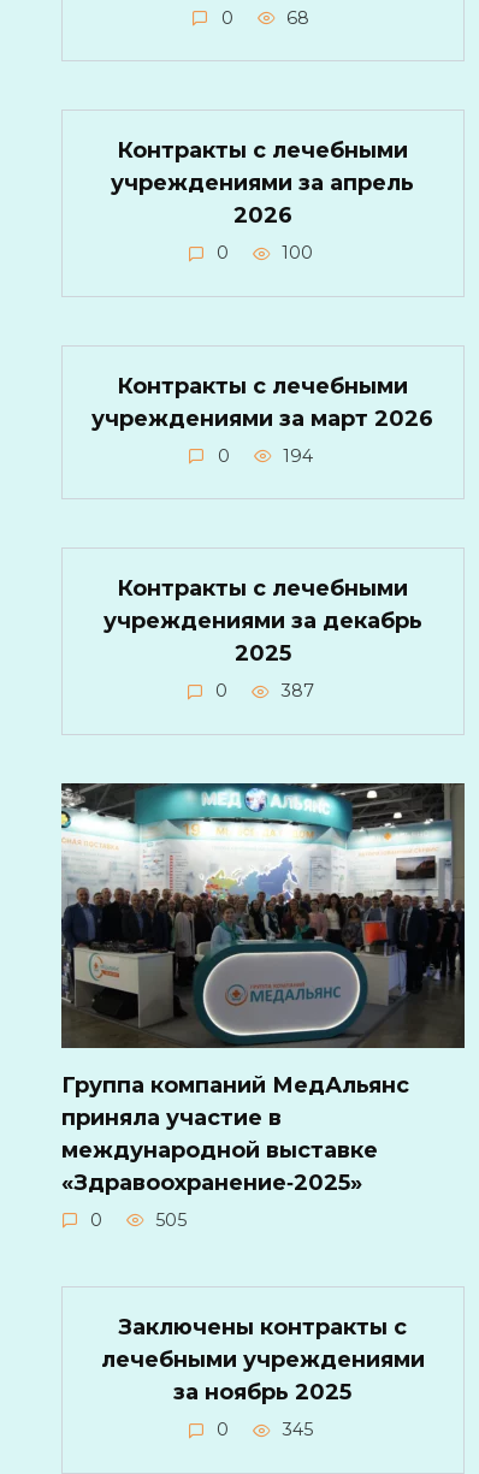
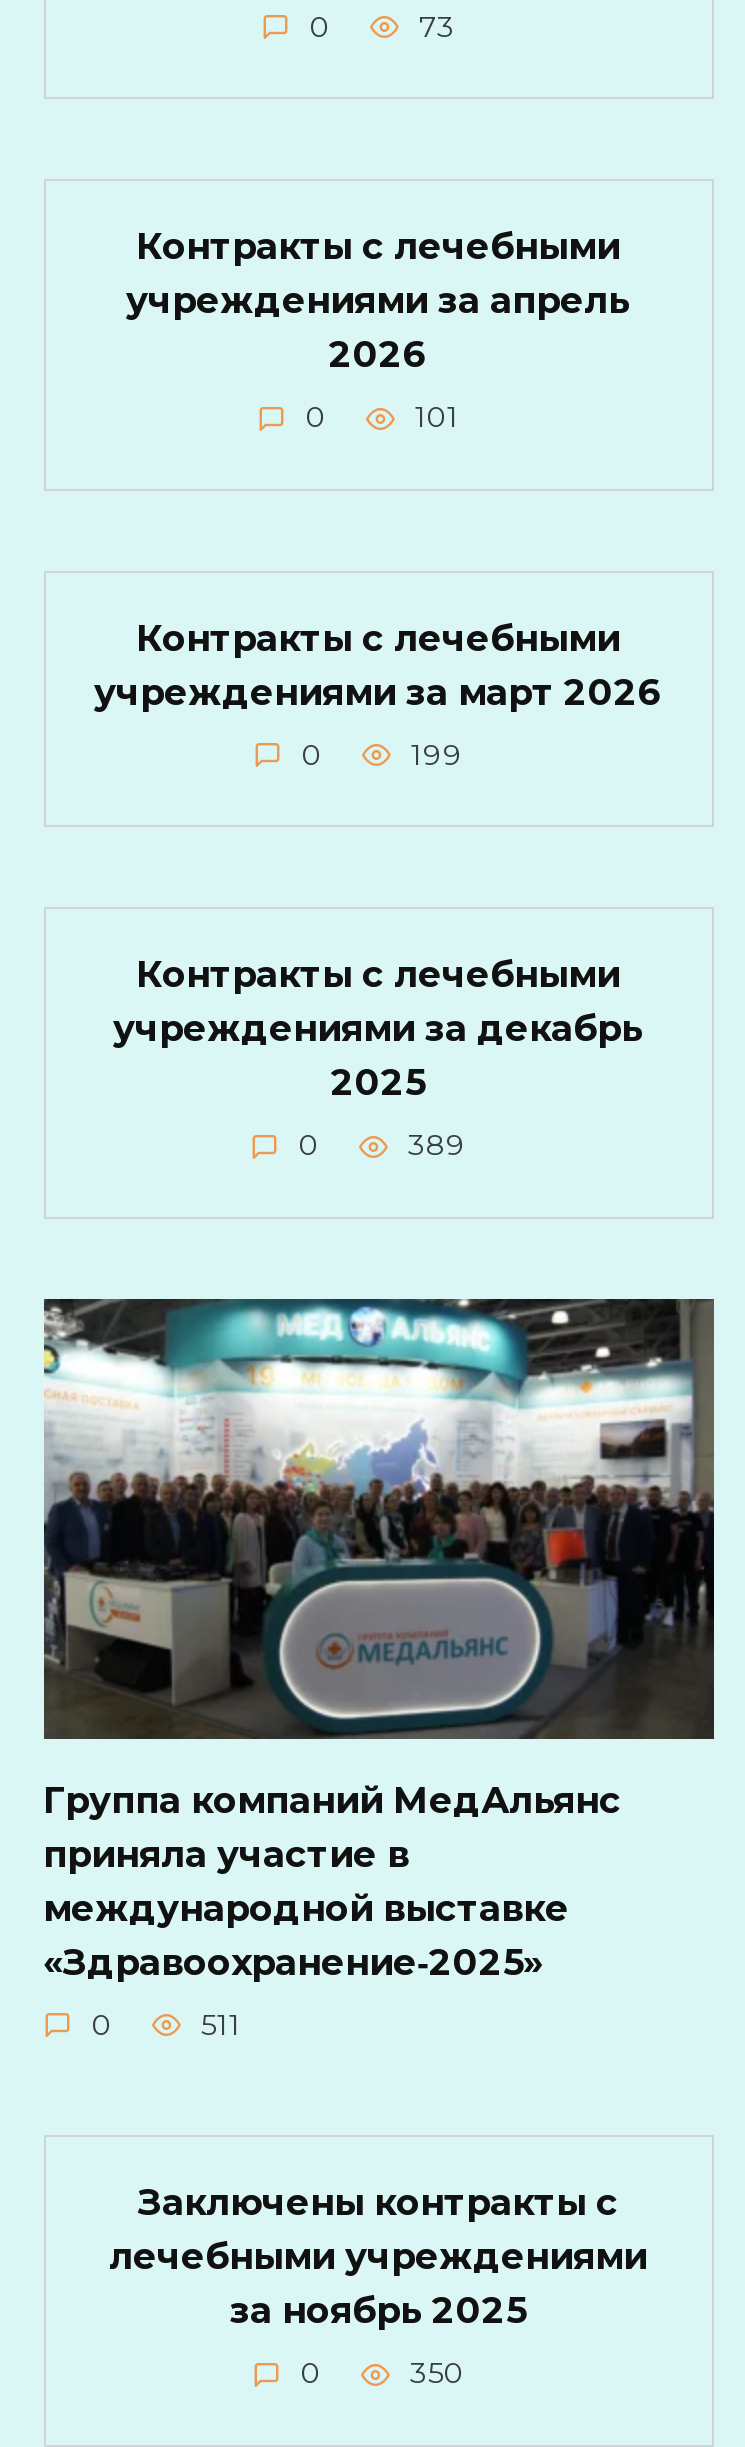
- 68
+ 73

- 100
+ 101

- 194
+ 199

- 387
+ 389

- 505
+ 511

- 345
+ 350
